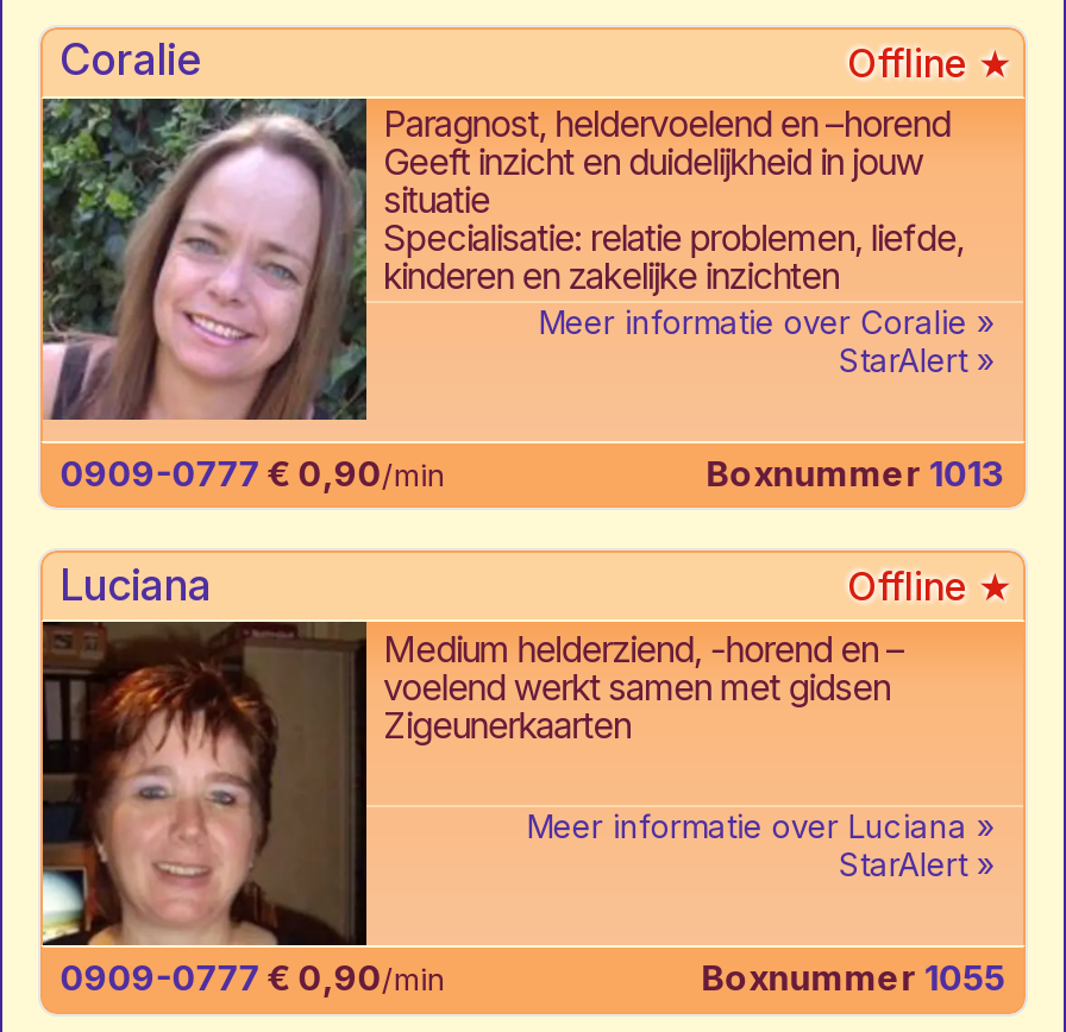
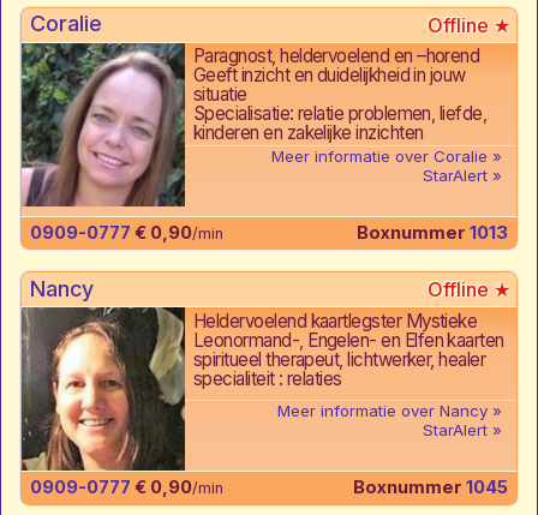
- [image]
- Luciana
- Medium helderziend, -horend en –
- voelend werkt samen met gidsen
- Zigeunerkaarten
+ [image]
+ Nancy
+ Heldervoelend kaartlegster Mystieke
+ Leonormand-, Engelen- en Elfen kaarten
+ spiritueel therapeut, lichtwerker, healer
+ specialiteit : relaties

- Meer informatie over Luciana
+ Meer informatie over Nancy

- Boxnummer 1055
+ Boxnummer 1045
